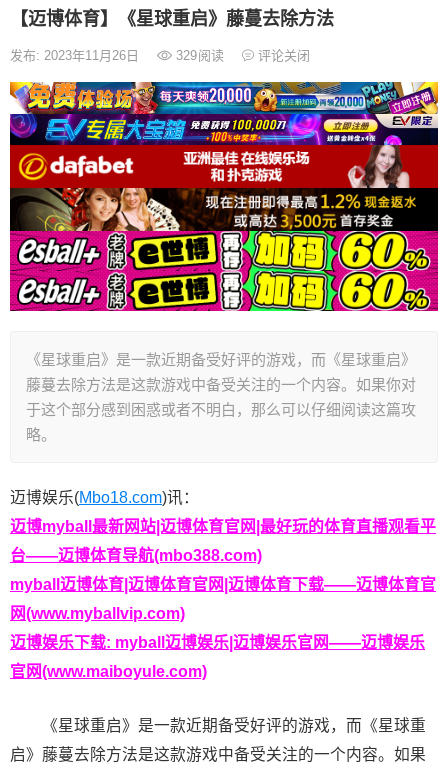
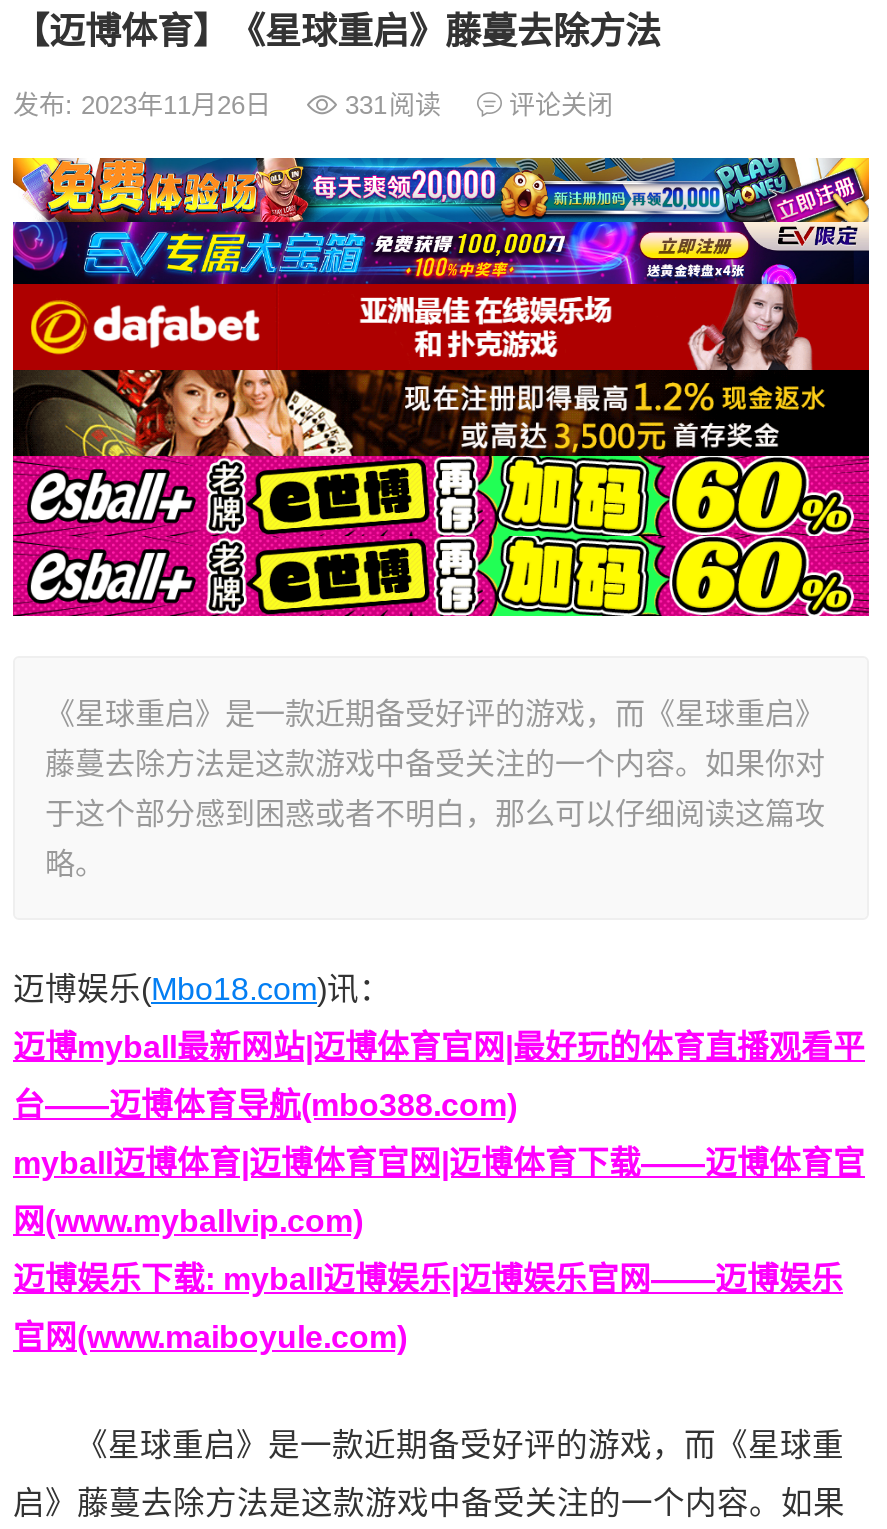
- 发布: 2023年11月26日 329阅读 评论关闭
+ 发布: 2023年11月26日 331阅读 评论关闭
